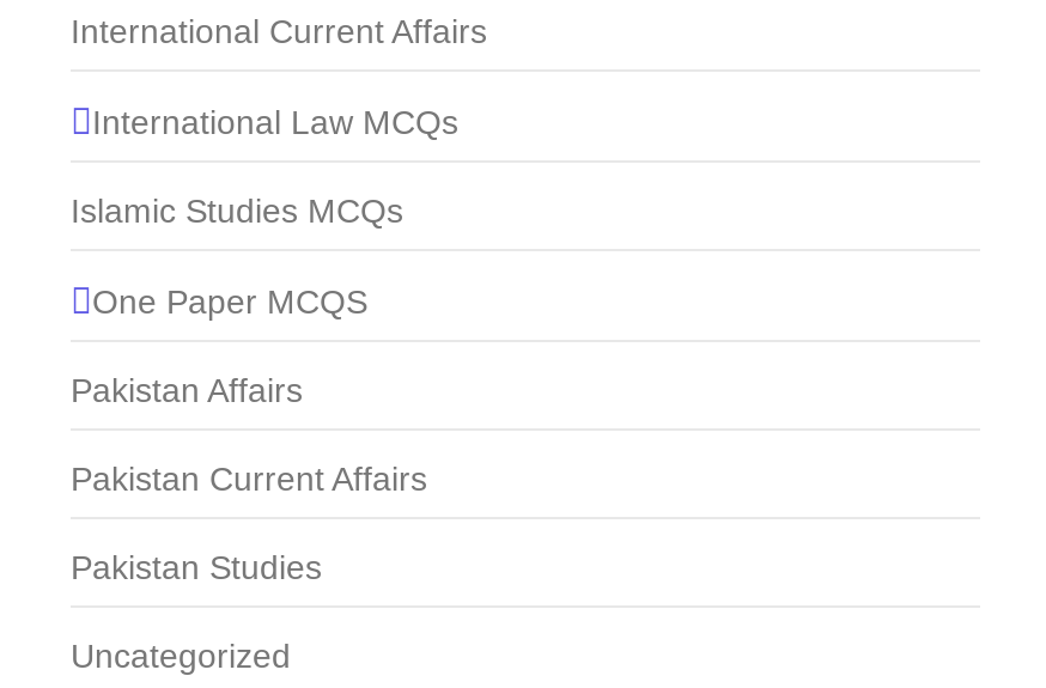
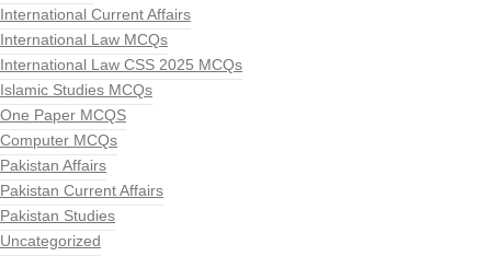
+ International Law CSS 2025 MCQs

+ Computer MCQs
